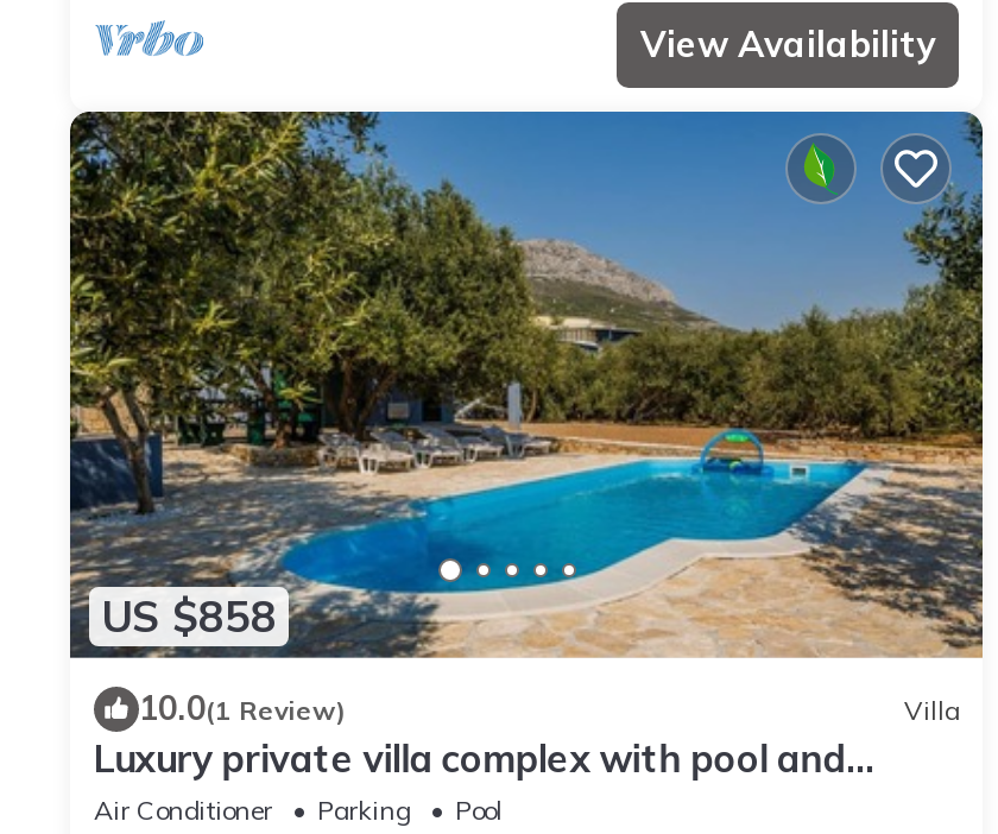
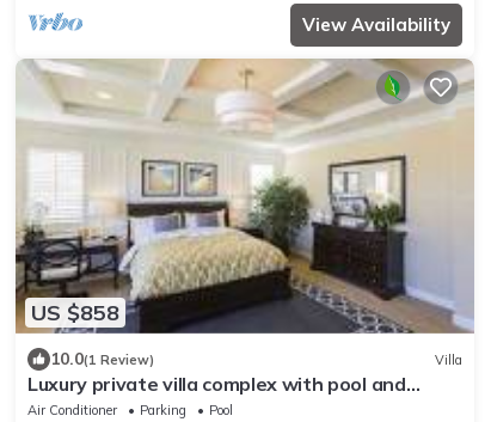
- [image]
+ [image]
